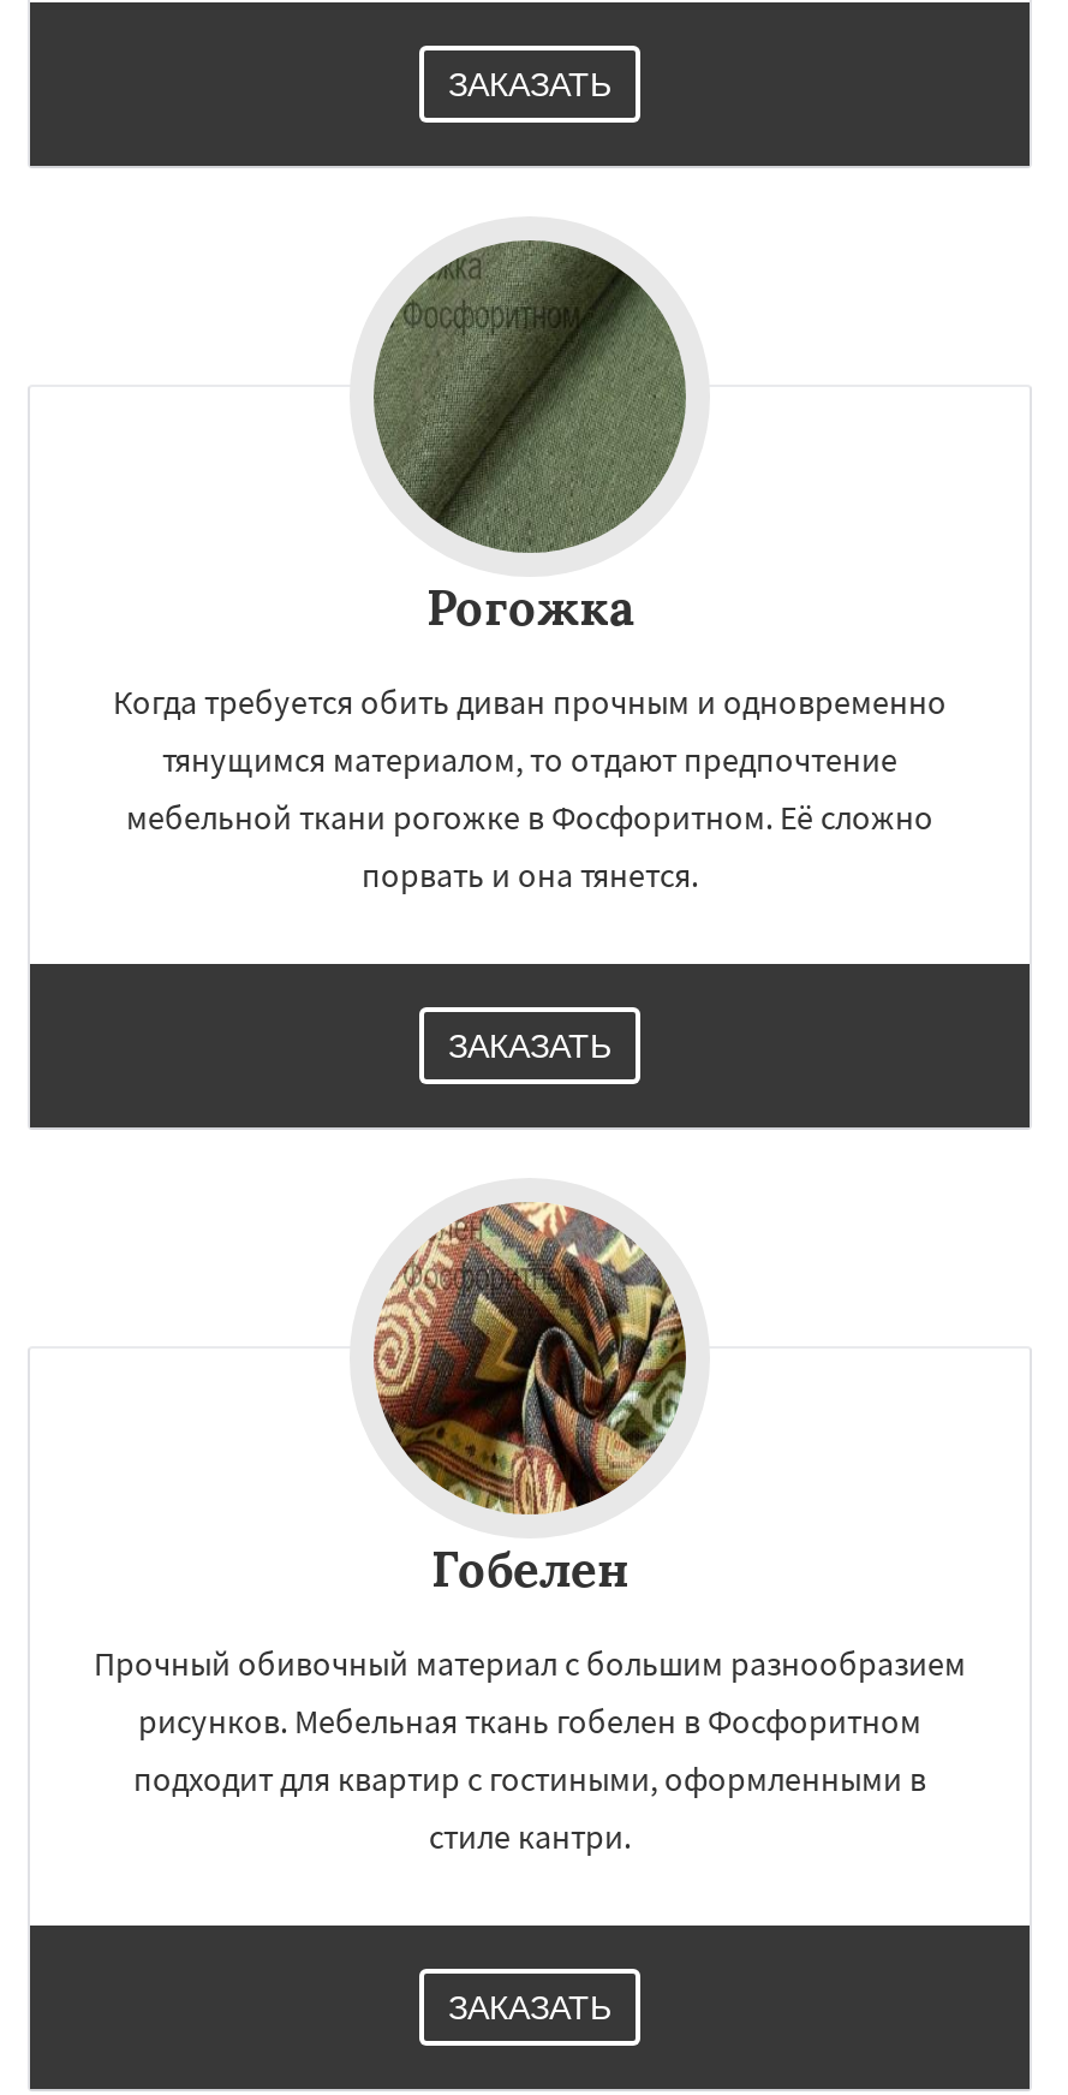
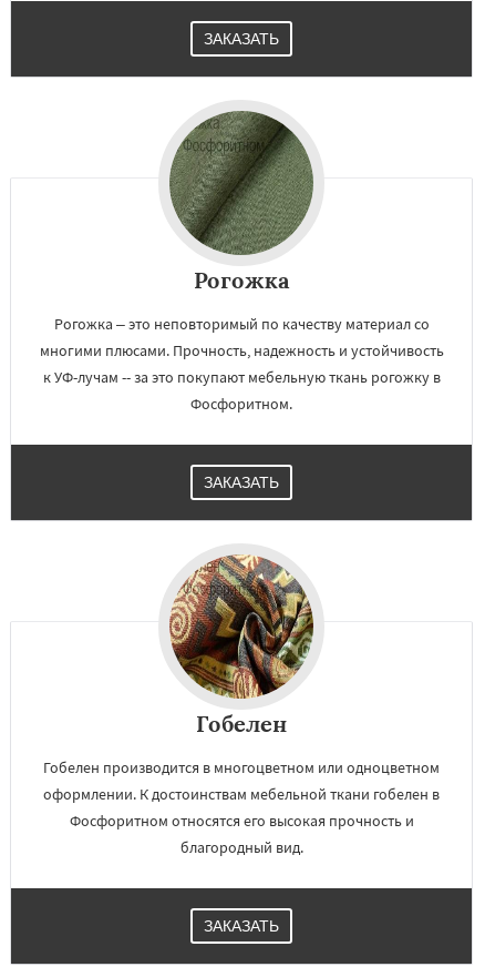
- Когда требуется обить диван прочным и одновременно
- тянущимся материалом, то отдают предпочтение
- мебельной ткани рогожке в Фосфоритном. Её сложно
- порвать и она тянется.
+ Рогожка – это неповторимый по качеству материал со
+ многими плюсами. Прочность, надежность и устойчивость
+ к УФ-лучам -- за это покупают мебельную ткань рогожку в
+ Фосфоритном.

- Прочный обивочный материал с большим разнообразием
- рисунков. Мебельная ткань гобелен в Фосфоритном
- подходит для квартир с гостиными, оформленными в
- стиле кантри.
+ Гобелен производится в многоцветном или одноцветном
+ оформлении. К достоинствам мебельной ткани гобелен в
+ Фосфоритном относятся его высокая прочность и
+ благородный вид.
